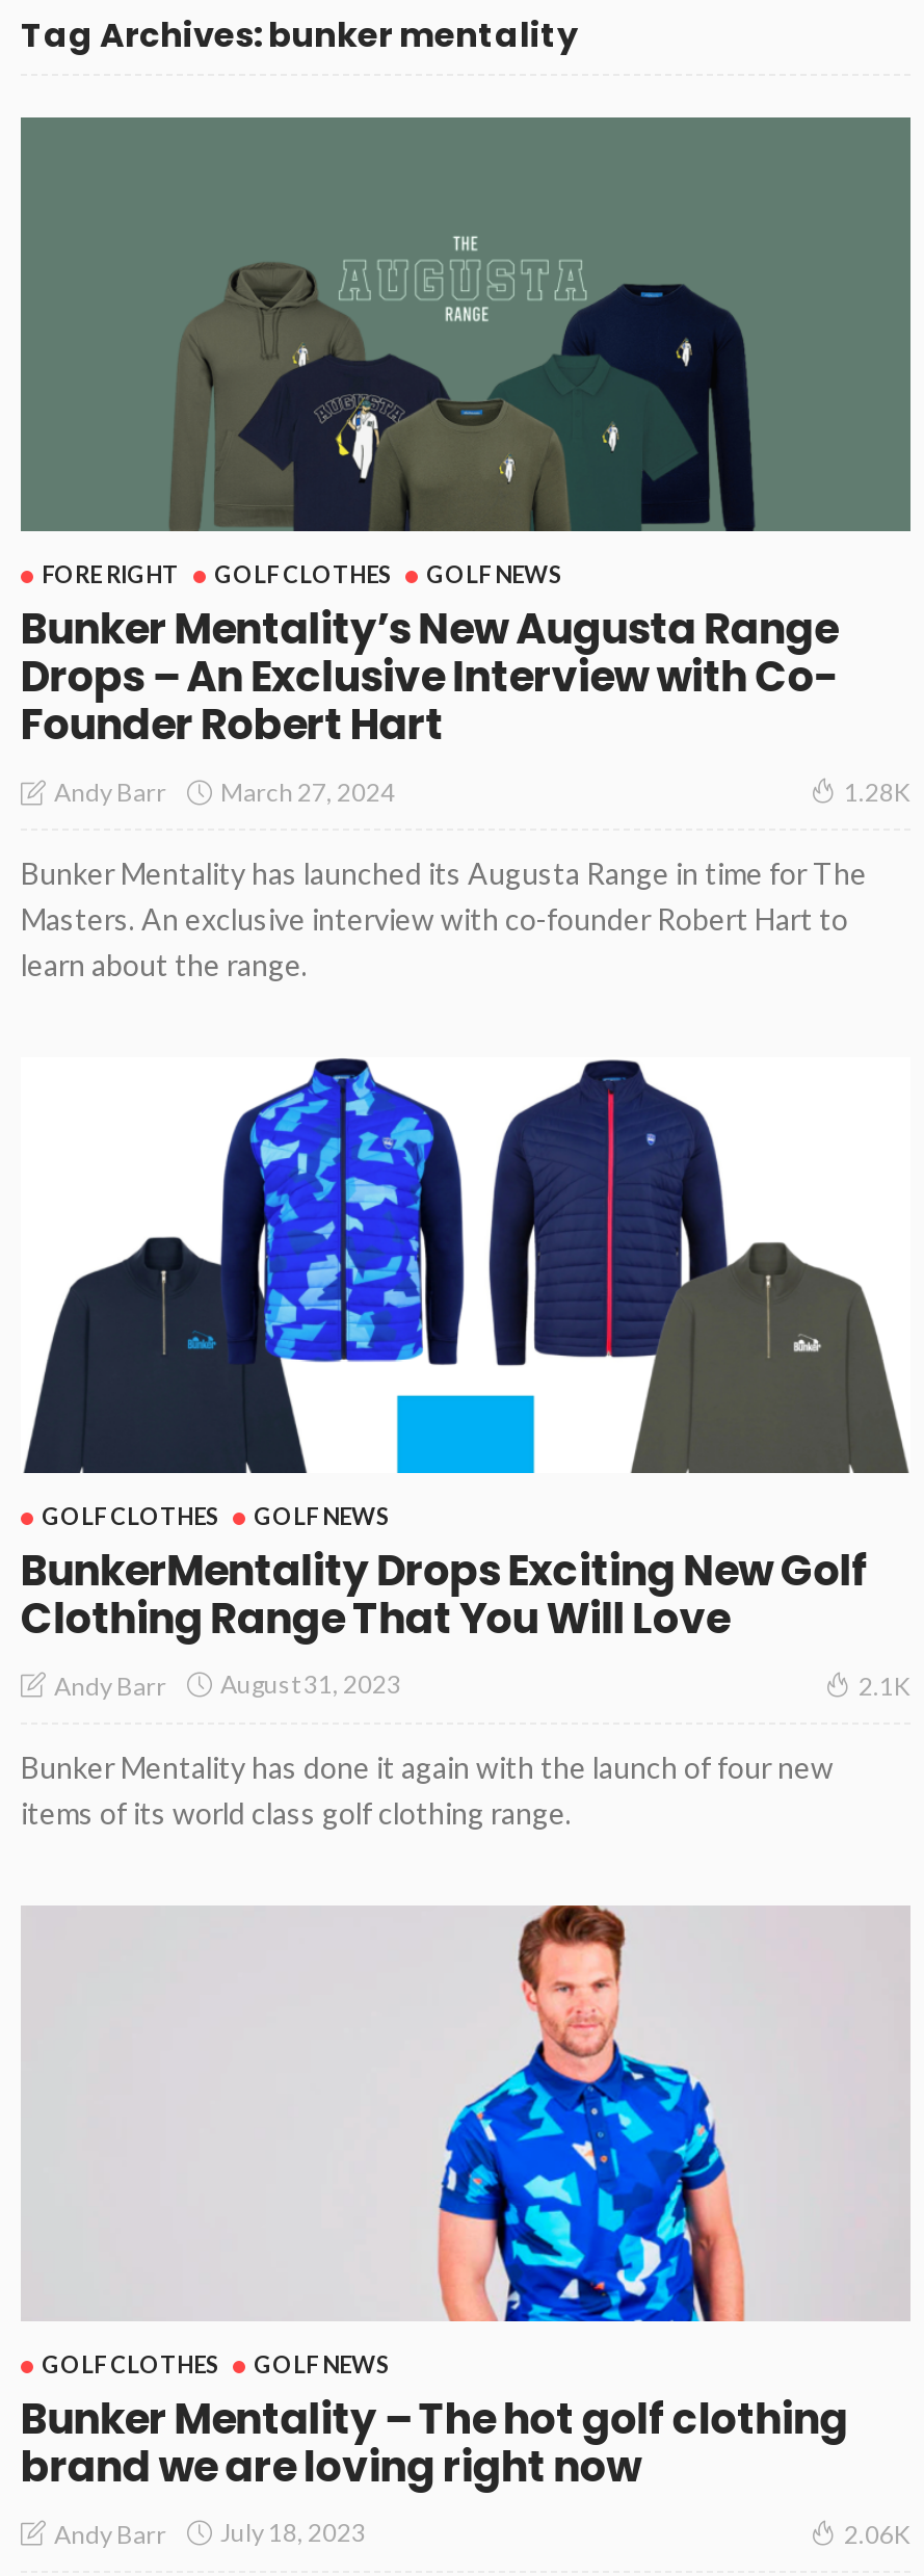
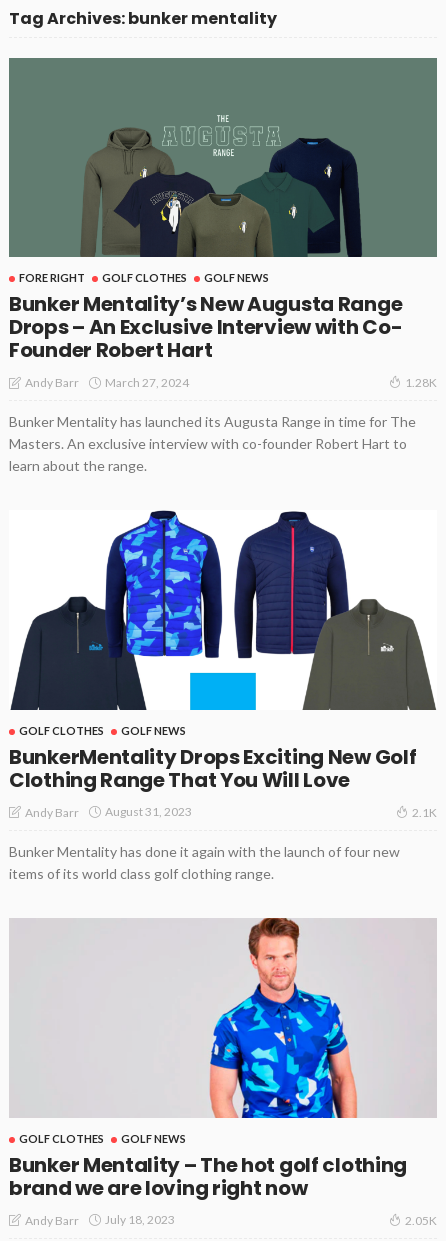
- 2.06K
+ 2.05K
